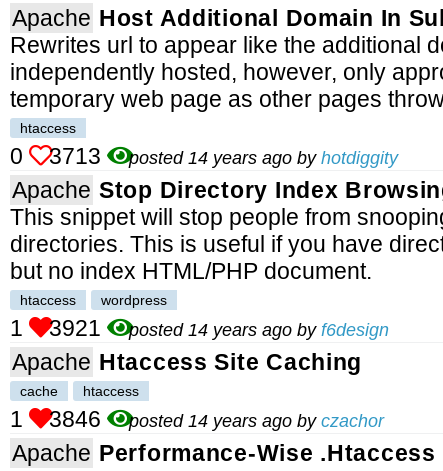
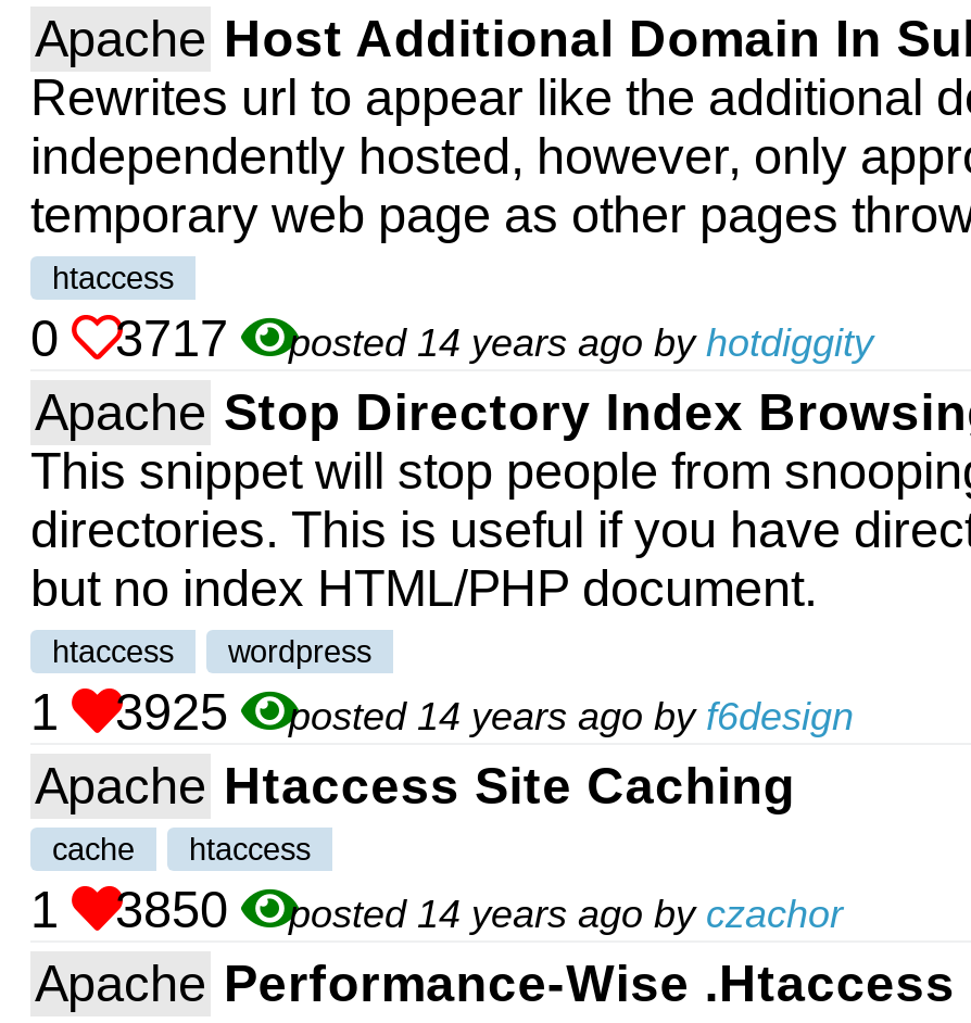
- 0 3713 posted 14 years ago by hotdiggity
+ 0 3717 posted 14 years ago by hotdiggity

- 1 3921 posted 14 years ago by f6design
+ 1 3925 posted 14 years ago by f6design

- 1 3846 posted 14 years ago by czachor
+ 1 3850 posted 14 years ago by czachor
